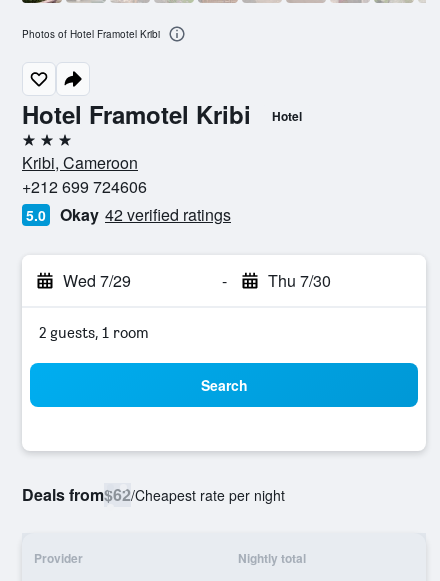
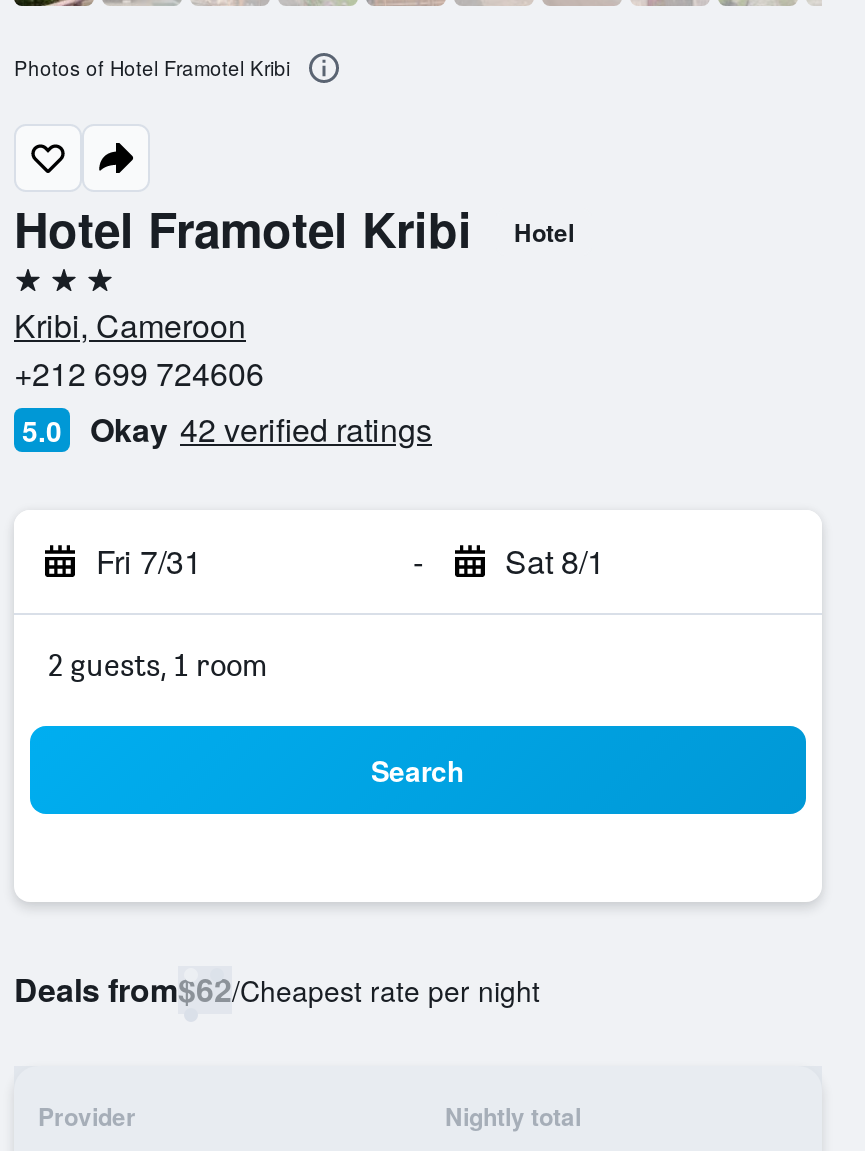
- Wed 7/29
+ Fri 7/31

- Thu 7/30
+ Sat 8/1
